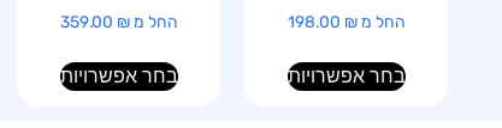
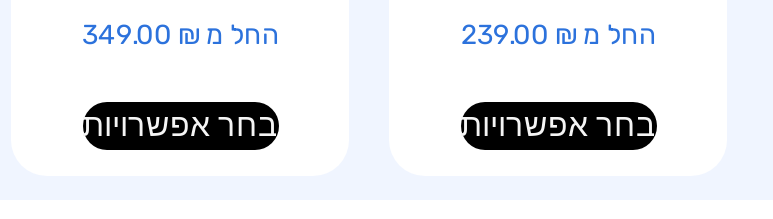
- החל מ 359.00 ₪
+ החל מ 349.00 ₪

- החל מ 198.00 ₪
+ החל מ 239.00 ₪
